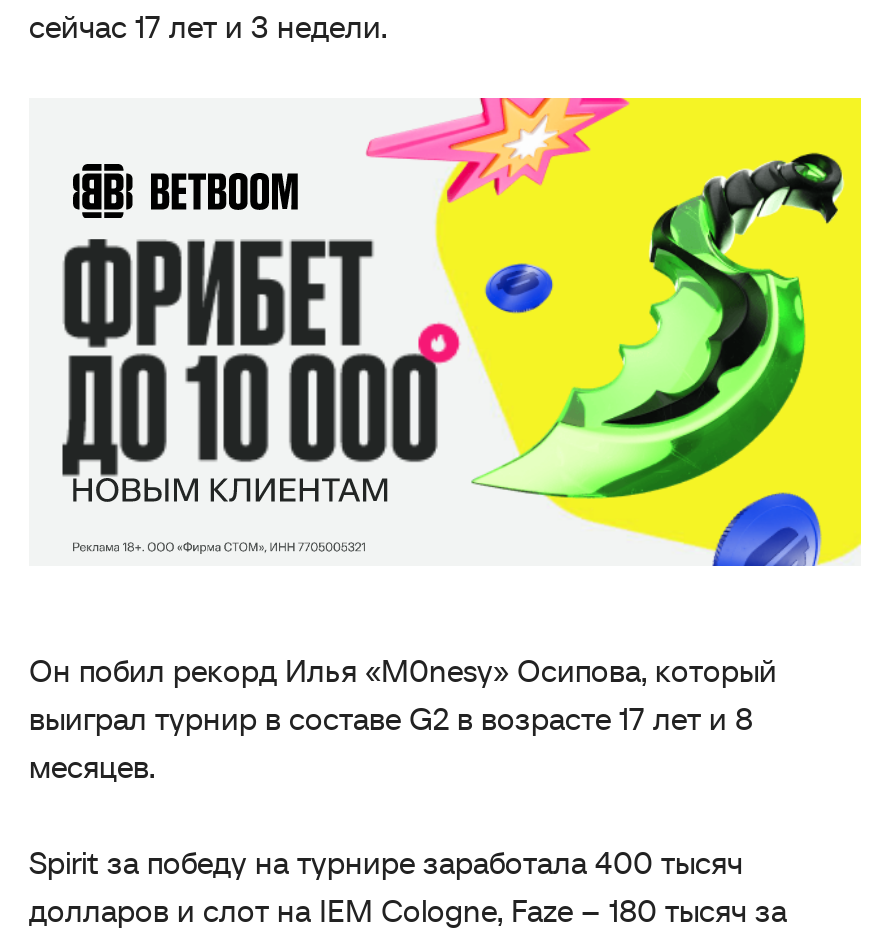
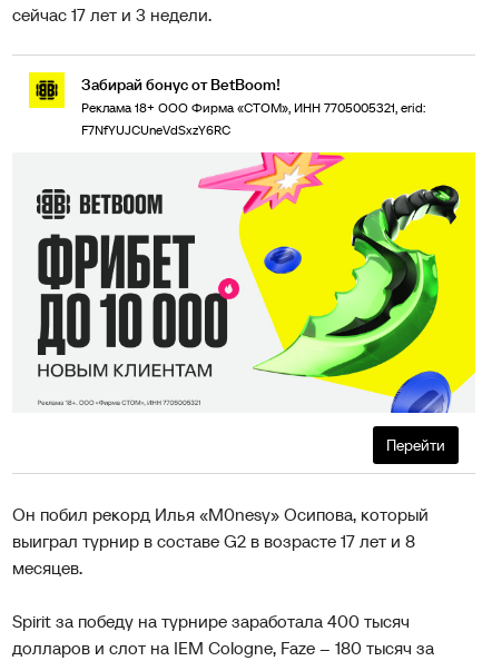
+ [image]
+ Забирай бонус от BetBoom!
+ Реклама 18+ ООО Фирма «СТОМ», ИНН 7705005321, erid:
+ F7NfYUJCUneVdSxzY6RC

+ Перейти

moved down: [image]
